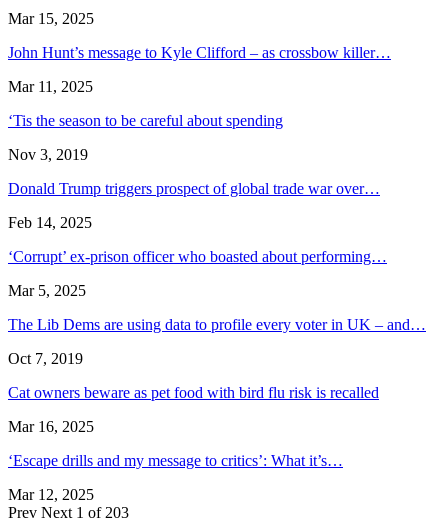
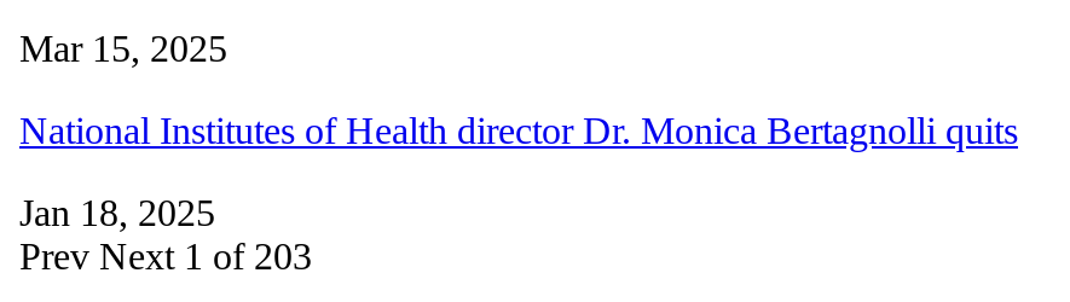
- John Hunt’s message to Kyle Clifford – as crossbow killer…
- Mar 11, 2025
- ‘Tis the season to be careful about spending
- Nov 3, 2019
- Donald Trump triggers prospect of global trade war over…
- Feb 14, 2025
- ‘Corrupt’ ex-prison officer who boasted about performing…
- Mar 5, 2025
- The Lib Dems are using data to profile every voter in UK – and…
- Oct 7, 2019
- Cat owners beware as pet food with bird flu risk is recalled
- Mar 16, 2025
- ‘Escape drills and my message to critics’: What it’s…
- Mar 12, 2025
+ National Institutes of Health director Dr. Monica Bertagnolli quits
+ Jan 18, 2025
